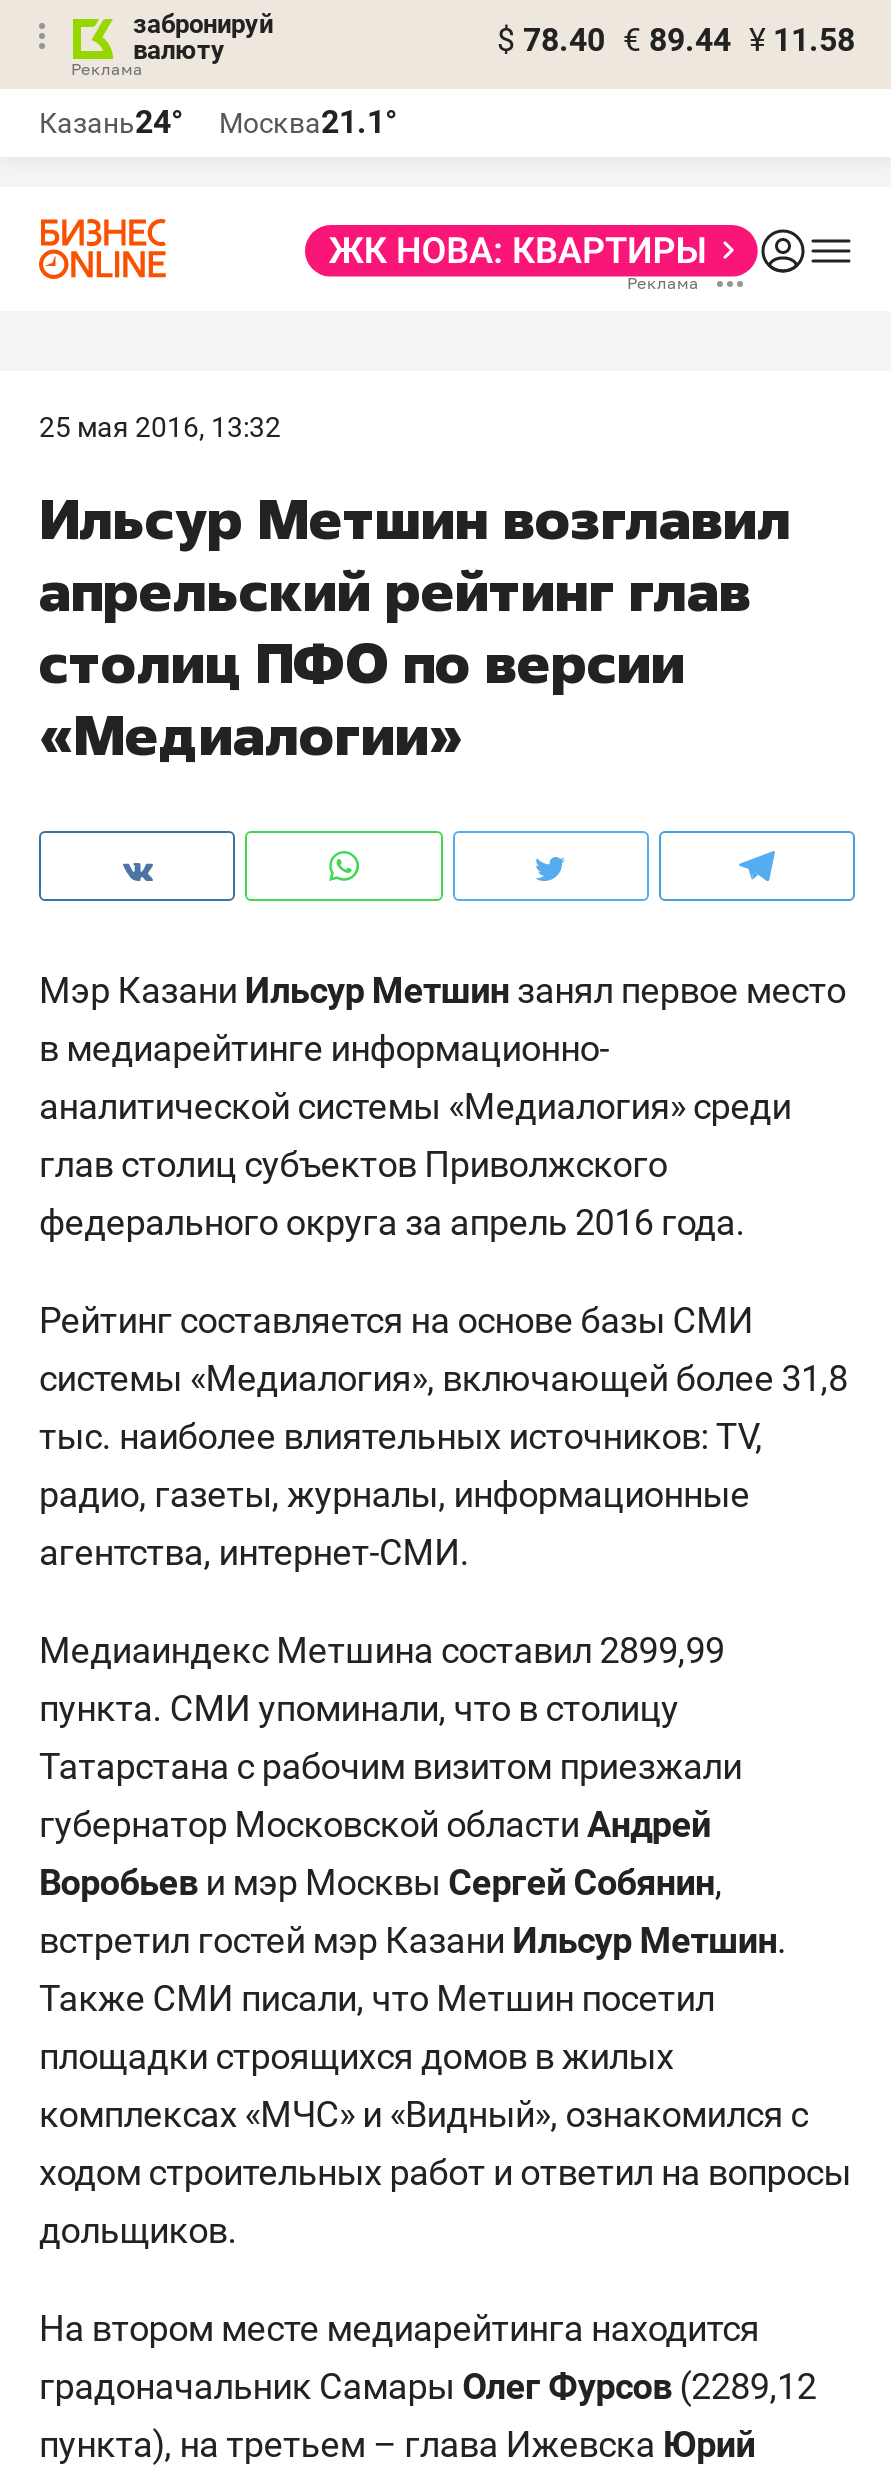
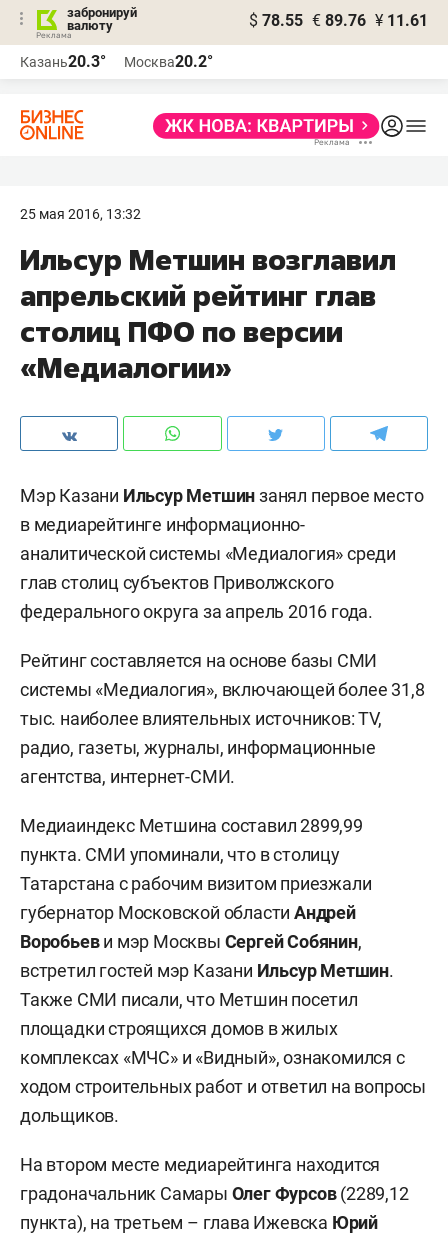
- $ 78.40 € 89.44 ¥ 11.58
+ $ 78.55 € 89.76 ¥ 11.61

- Казань24°
+ Казань20.3°

- Москва21.1°
+ Москва20.2°
